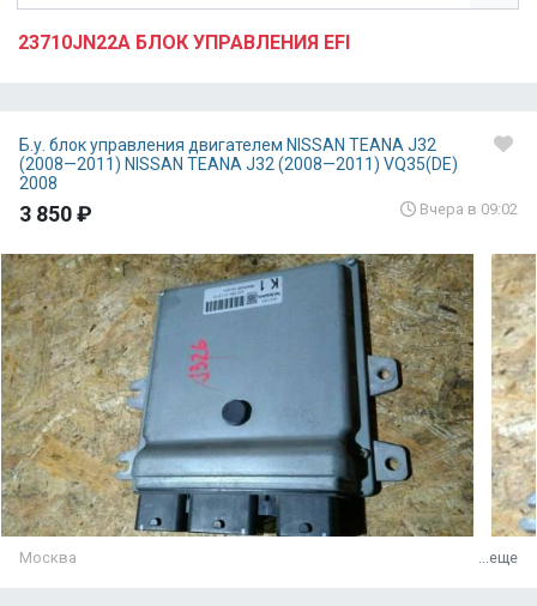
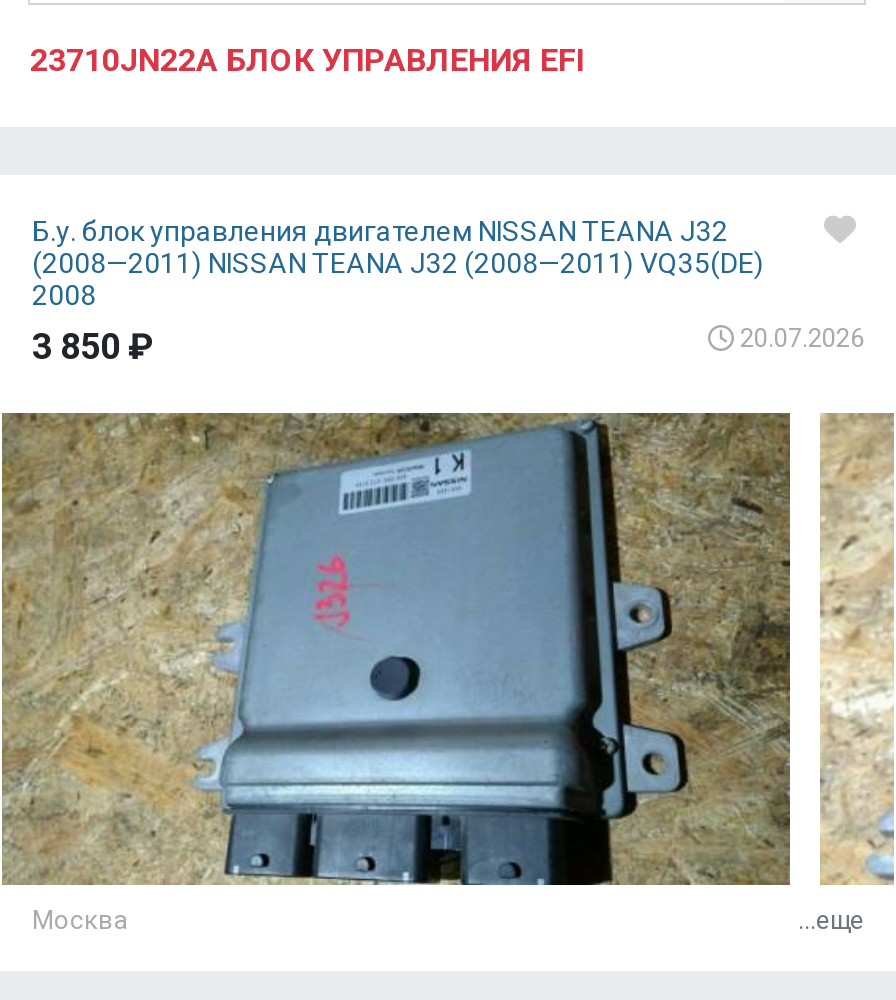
- Вчера в 09:02
+ 20.07.2026
